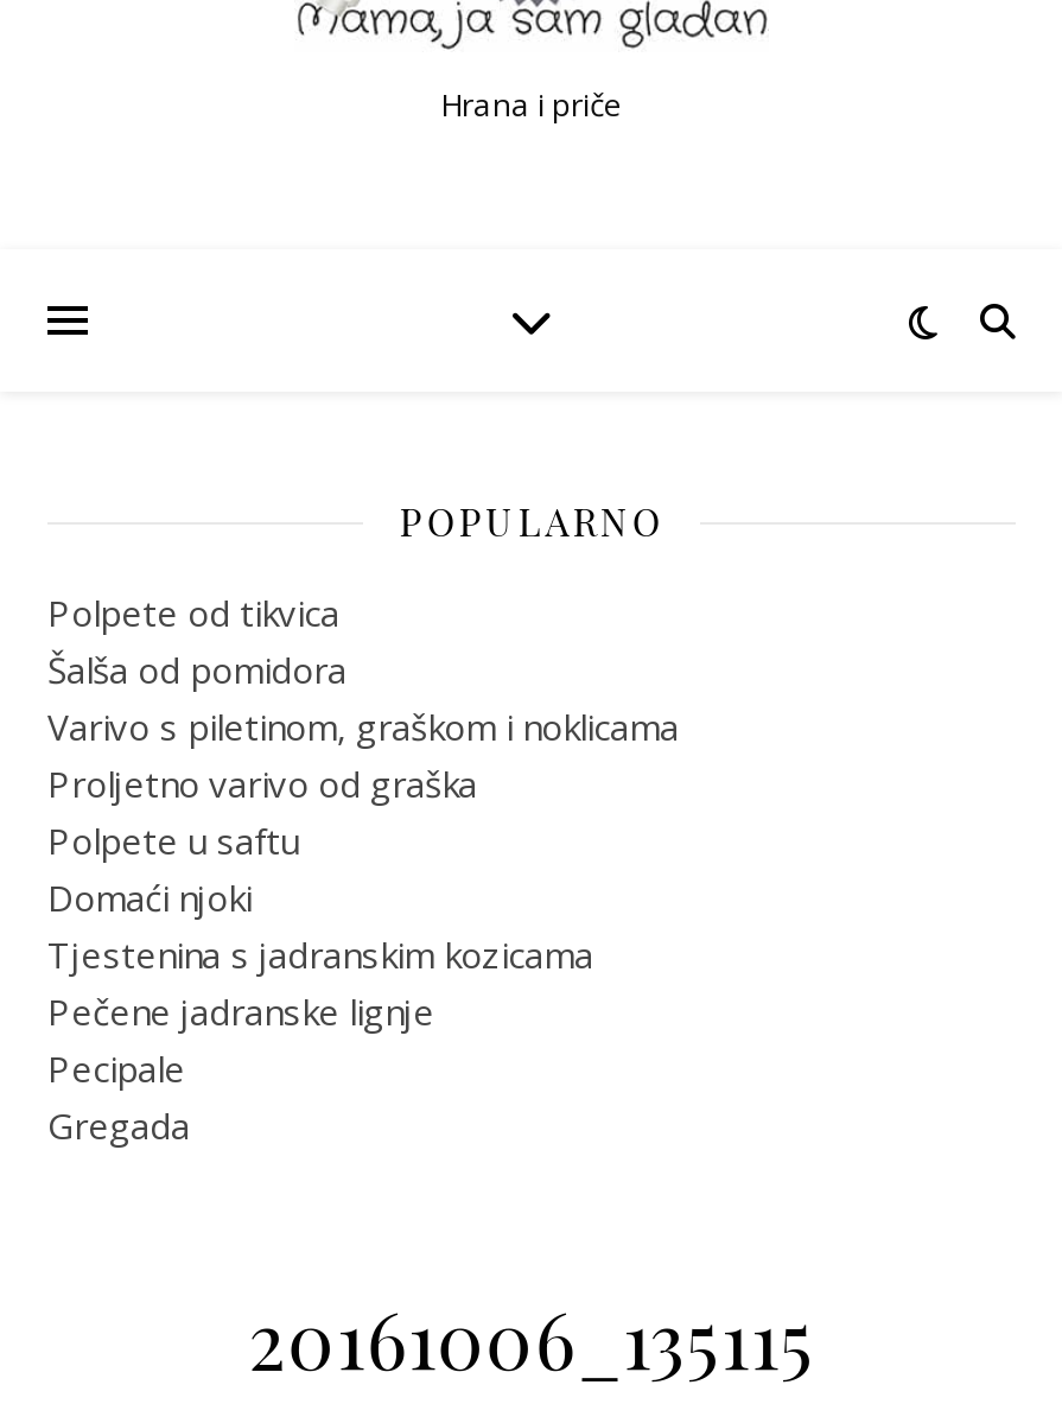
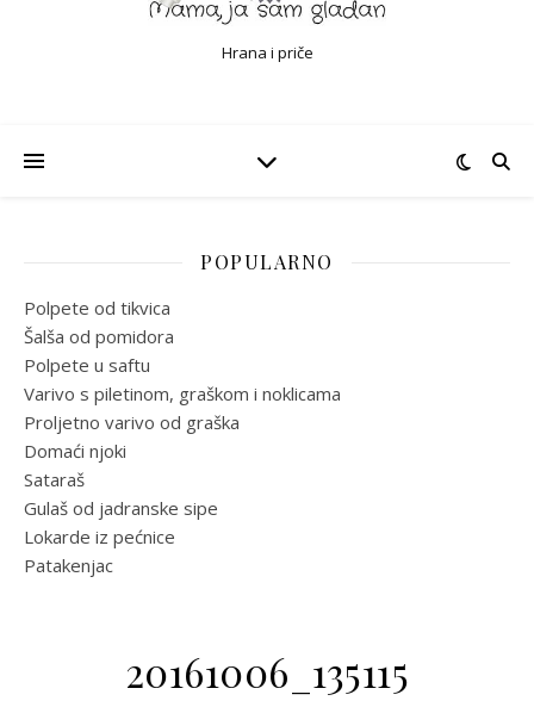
moved down: Varivo s piletinom, graškom i noklicama | Proljetno varivo od graška

moved up: Polpete u saftu

- Tjestenina s jadranskim kozicama
- Pečene jadranske lignje
- Pecipale
- Gregada
+ Sataraš
+ Gulaš od jadranske sipe
+ Lokarde iz pećnice
+ Patakenjac
